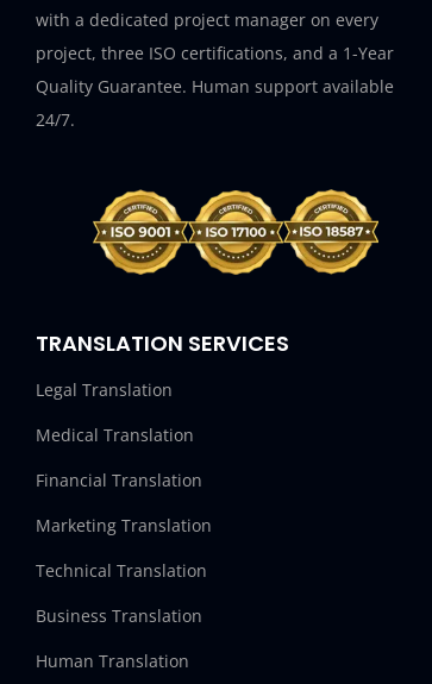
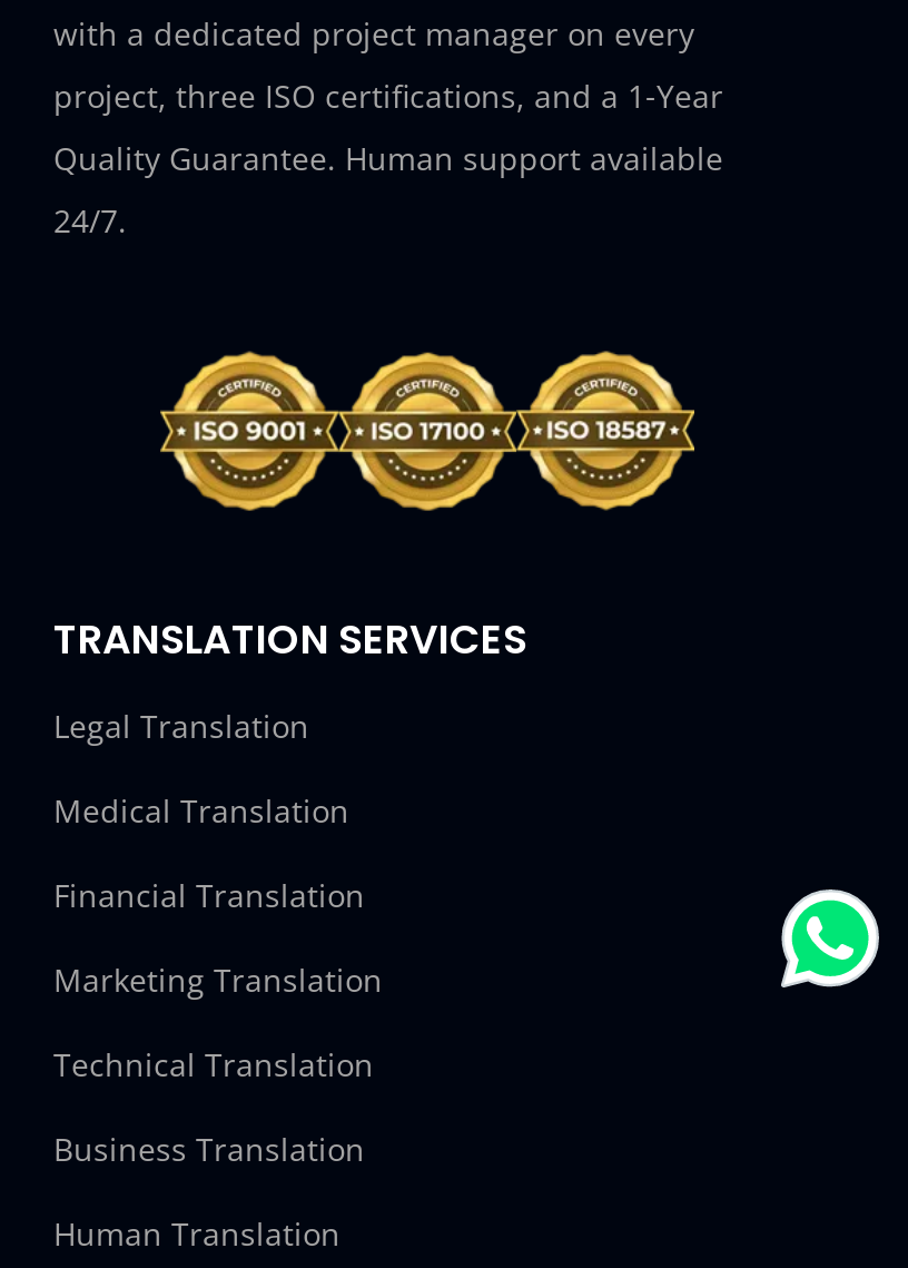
+ [image]
